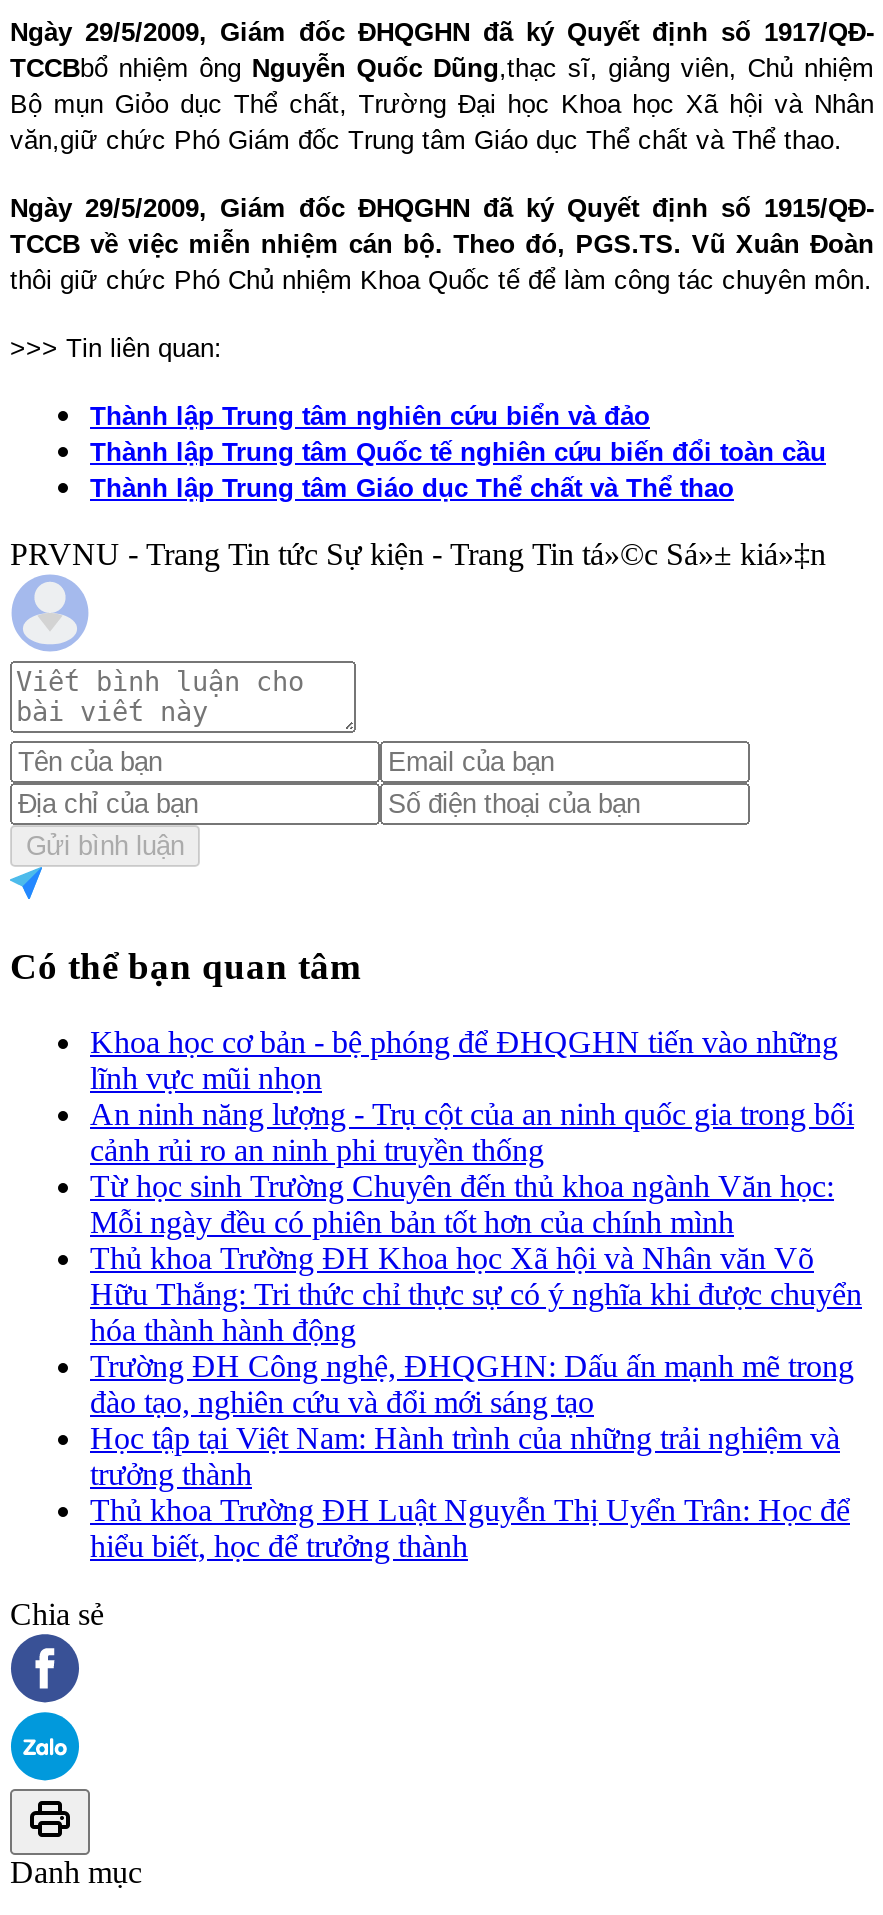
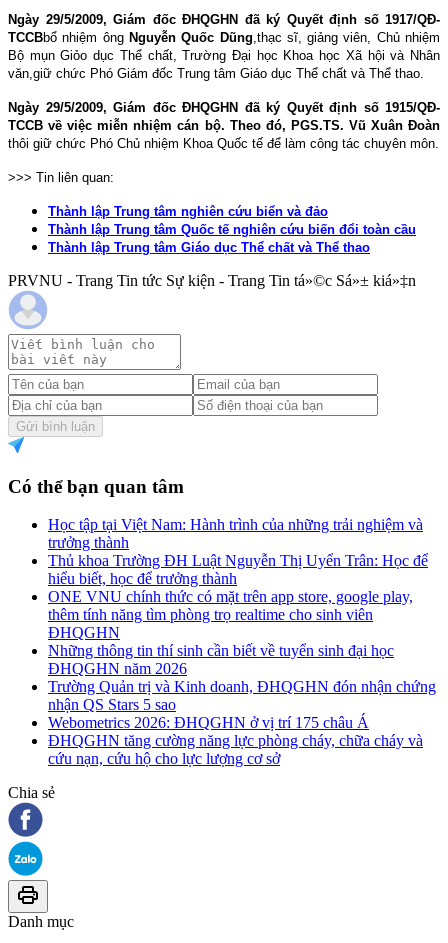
- Khoa học cơ bản - bệ phóng để ĐHQGHN tiến vào những
- lĩnh vực mũi nhọn
- An ninh năng lượng - Trụ cột của an ninh quốc gia trong bối
- cảnh rủi ro an ninh phi truyền thống
- Từ học sinh Trường Chuyên đến thủ khoa ngành Văn học:
- Mỗi ngày đều có phiên bản tốt hơn của chính mình
- Thủ khoa Trường ĐH Khoa học Xã hội và Nhân văn Võ
- Hữu Thắng: Tri thức chỉ thực sự có ý nghĩa khi được chuyển
- hóa thành hành động
- Trường ĐH Công nghệ, ĐHQGHN: Dấu ấn mạnh mẽ trong
- đào tạo, nghiên cứu và đổi mới sáng tạo

moved up: Học tập tại Việt Nam: Hành trình của những trải nghiệm và | trưởng thành | Thủ khoa Trường ĐH Luật Nguyễn Thị Uyển Trân: Học để | hiểu biết, học để trưởng thành

+ ONE VNU chính thức có mặt trên app store, google play,
+ thêm tính năng tìm phòng trọ realtime cho sinh viên
+ ĐHQGHN
+ Những thông tin thí sinh cần biết về tuyển sinh đại học
+ ĐHQGHN năm 2026
+ Trường Quản trị và Kinh doanh, ĐHQGHN đón nhận chứng
+ nhận QS Stars 5 sao
+ Webometrics 2026: ĐHQGHN ở vị trí 175 châu Á
+ ĐHQGHN tăng cường năng lực phòng cháy, chữa cháy và
+ cứu nạn, cứu hộ cho lực lượng cơ sở
